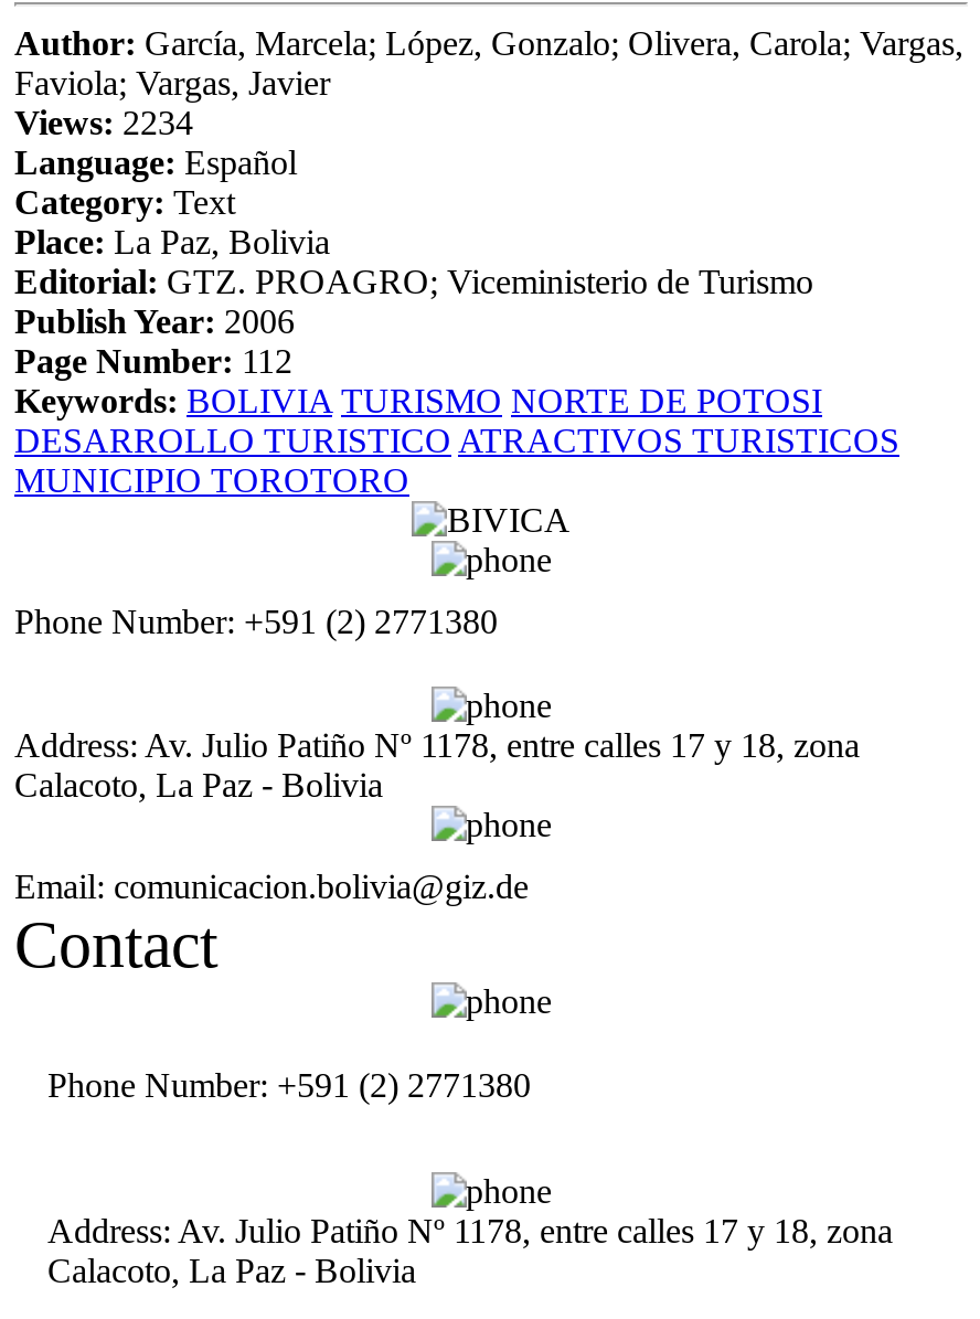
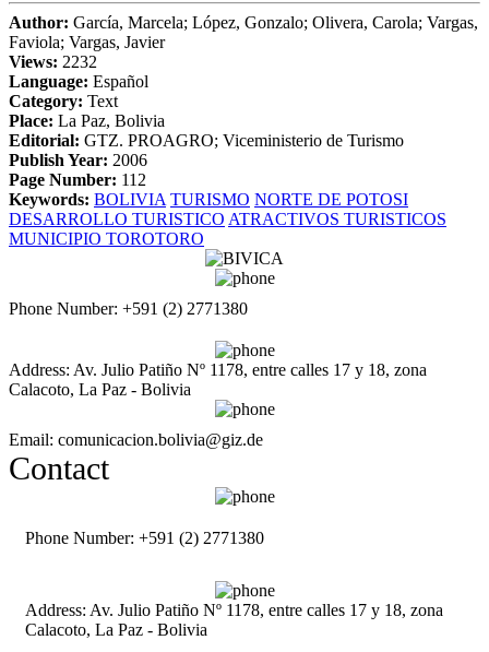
- Views: 2234
+ Views: 2232
